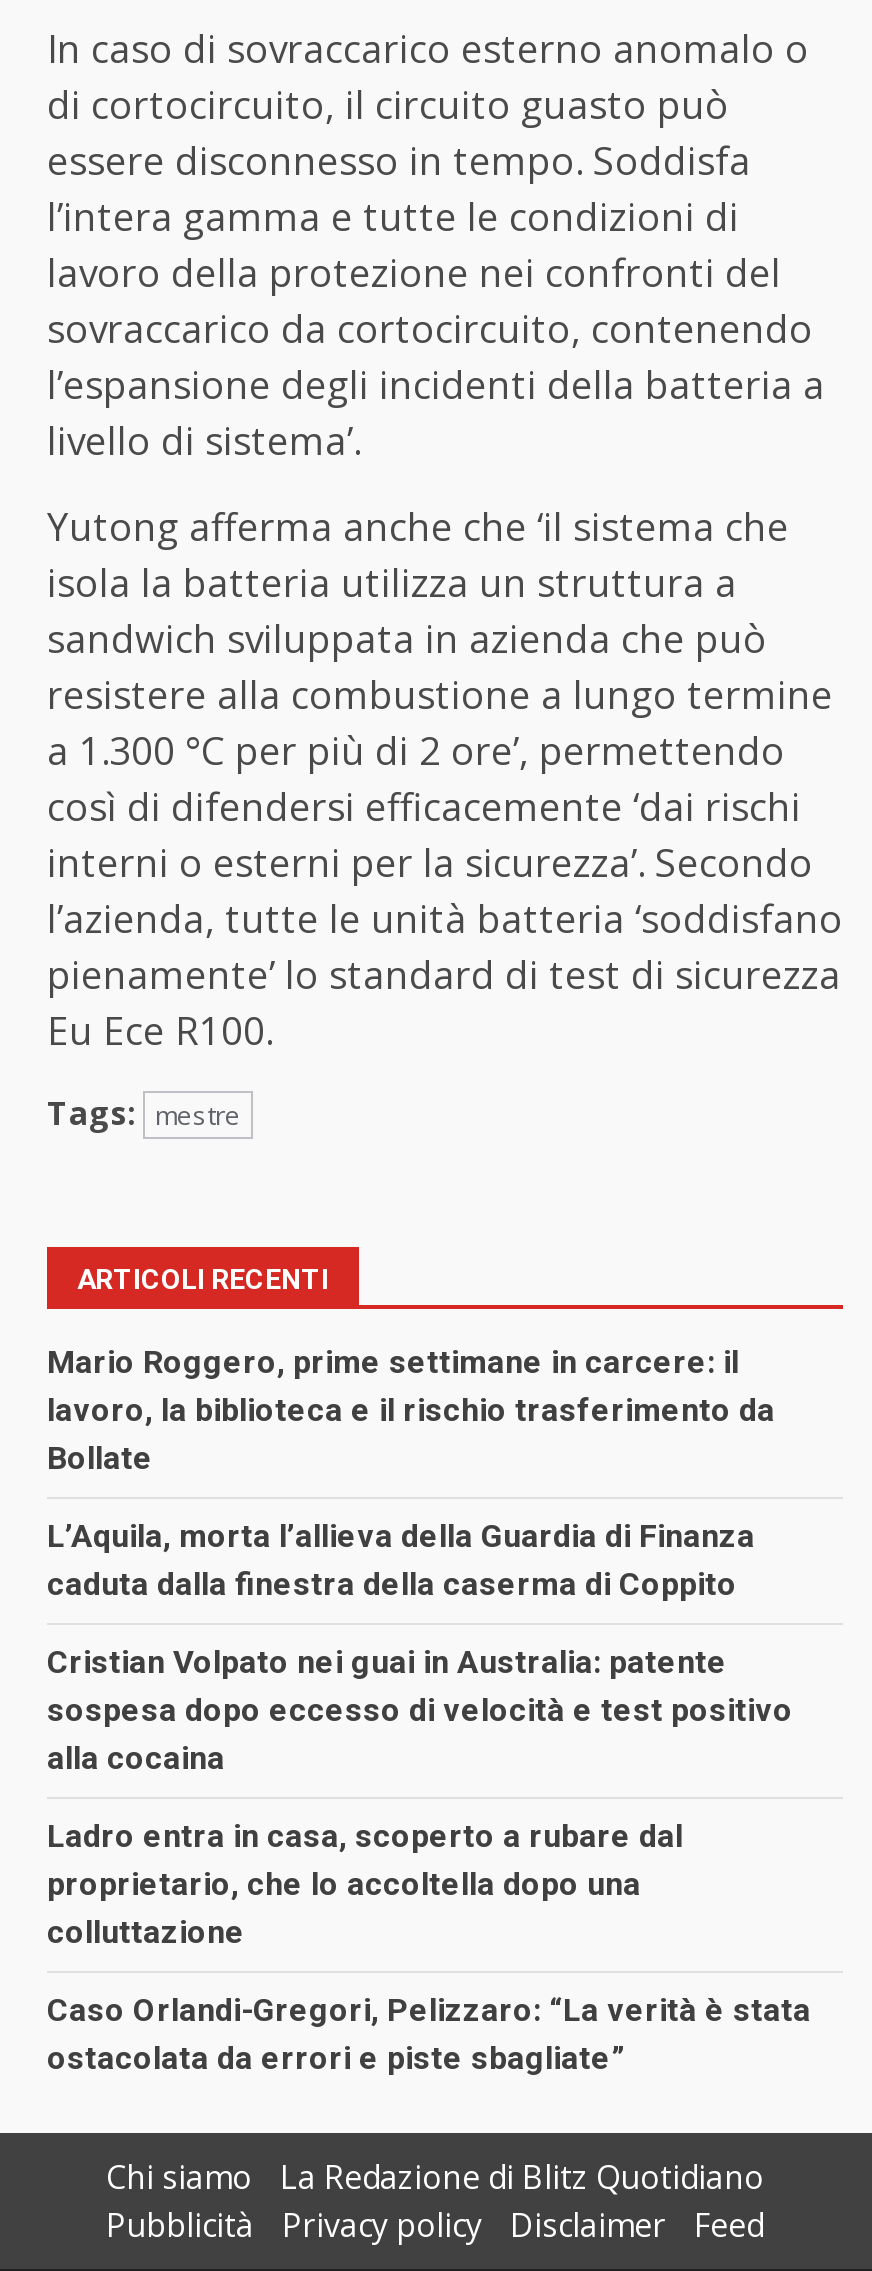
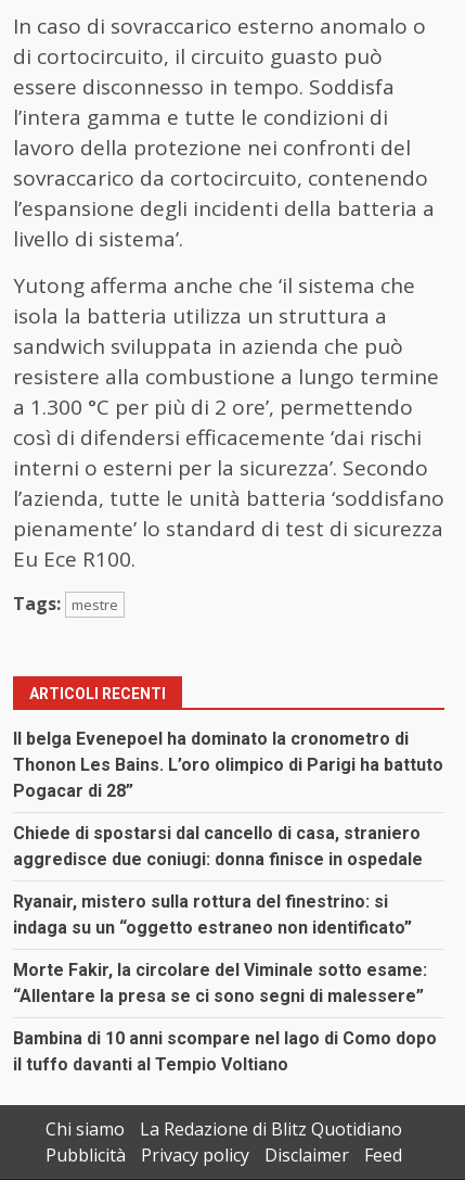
- Mario Roggero, prime settimane in carcere: il
- lavoro, la biblioteca e il rischio trasferimento da
- Bollate
+ Il belga Evenepoel ha dominato la cronometro di
+ Thonon Les Bains. L’oro olimpico di Parigi ha battuto
+ Pogacar di 28”

- L’Aquila, morta l’allieva della Guardia di Finanza
- caduta dalla finestra della caserma di Coppito
+ Chiede di spostarsi dal cancello di casa, straniero
+ aggredisce due coniugi: donna finisce in ospedale

- Cristian Volpato nei guai in Australia: patente
- sospesa dopo eccesso di velocità e test positivo
- alla cocaina
+ Ryanair, mistero sulla rottura del finestrino: si
+ indaga su un “oggetto estraneo non identificato”

- Ladro entra in casa, scoperto a rubare dal
- proprietario, che lo accoltella dopo una
- colluttazione
+ Morte Fakir, la circolare del Viminale sotto esame:
+ “Allentare la presa se ci sono segni di malessere”

- Caso Orlandi-Gregori, Pelizzaro: “La verità è stata
- ostacolata da errori e piste sbagliate”
+ Bambina di 10 anni scompare nel lago di Como dopo
+ il tuffo davanti al Tempio Voltiano
